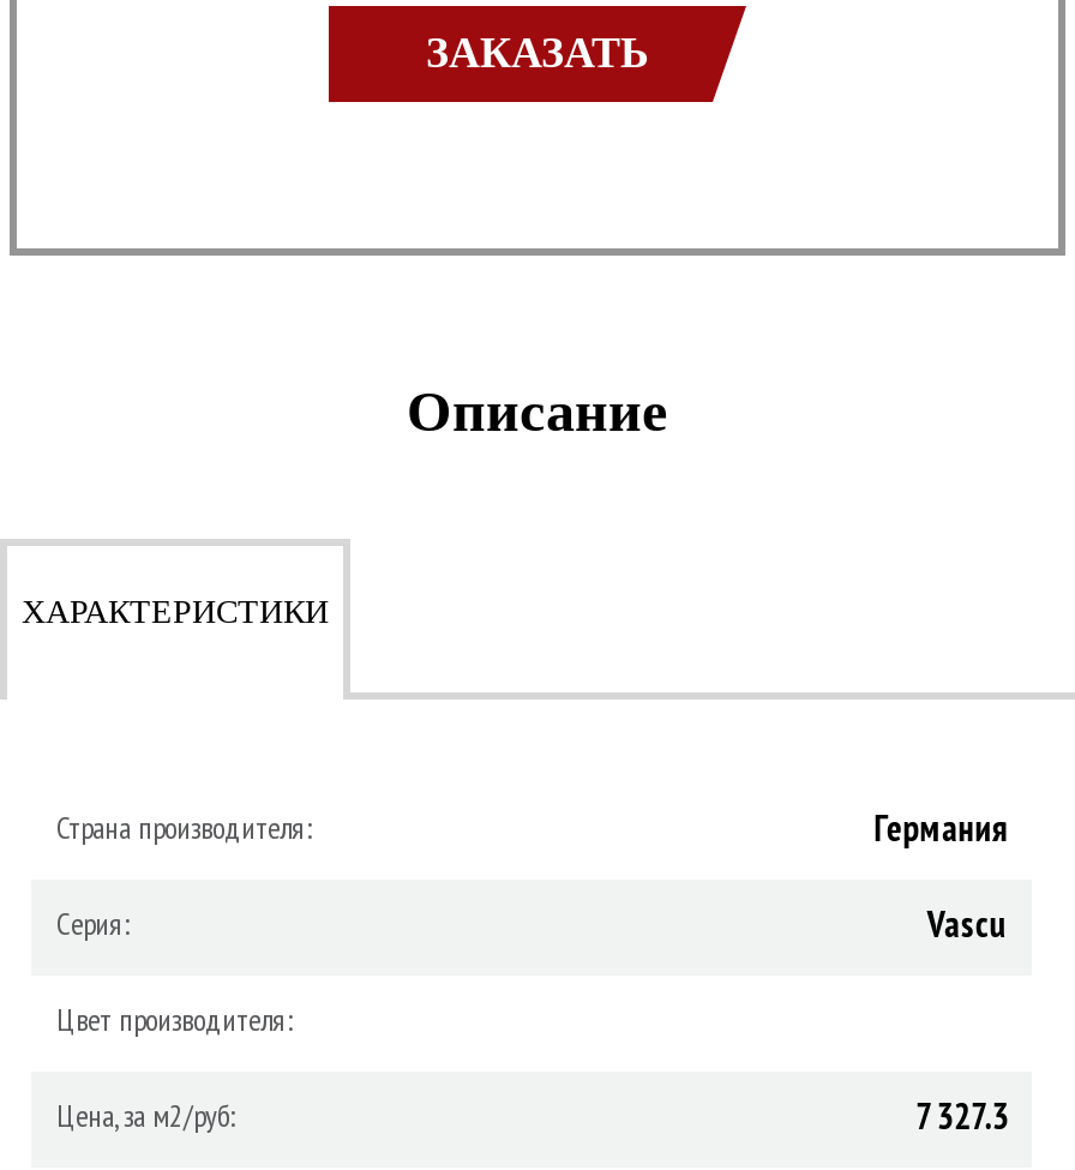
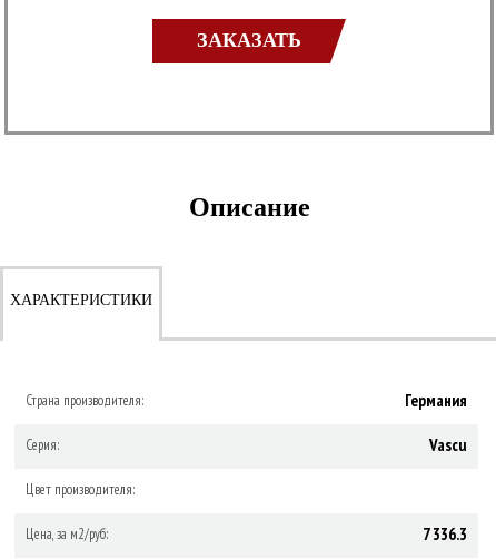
- 7 327.3
+ 7 336.3
